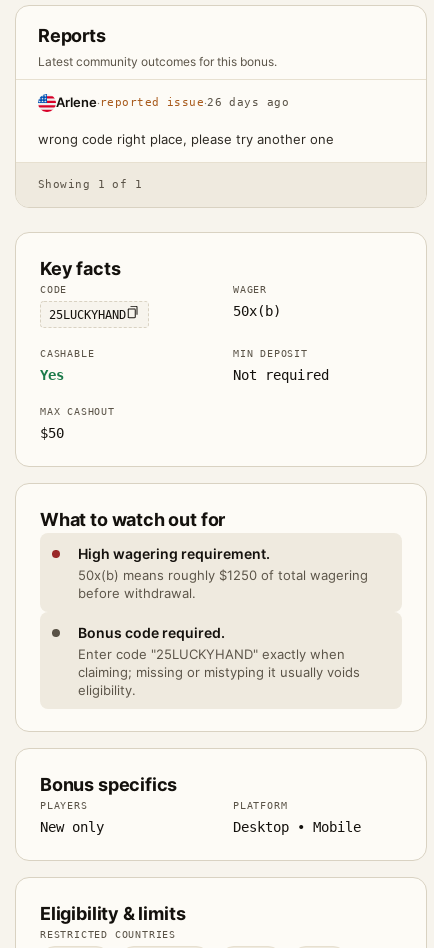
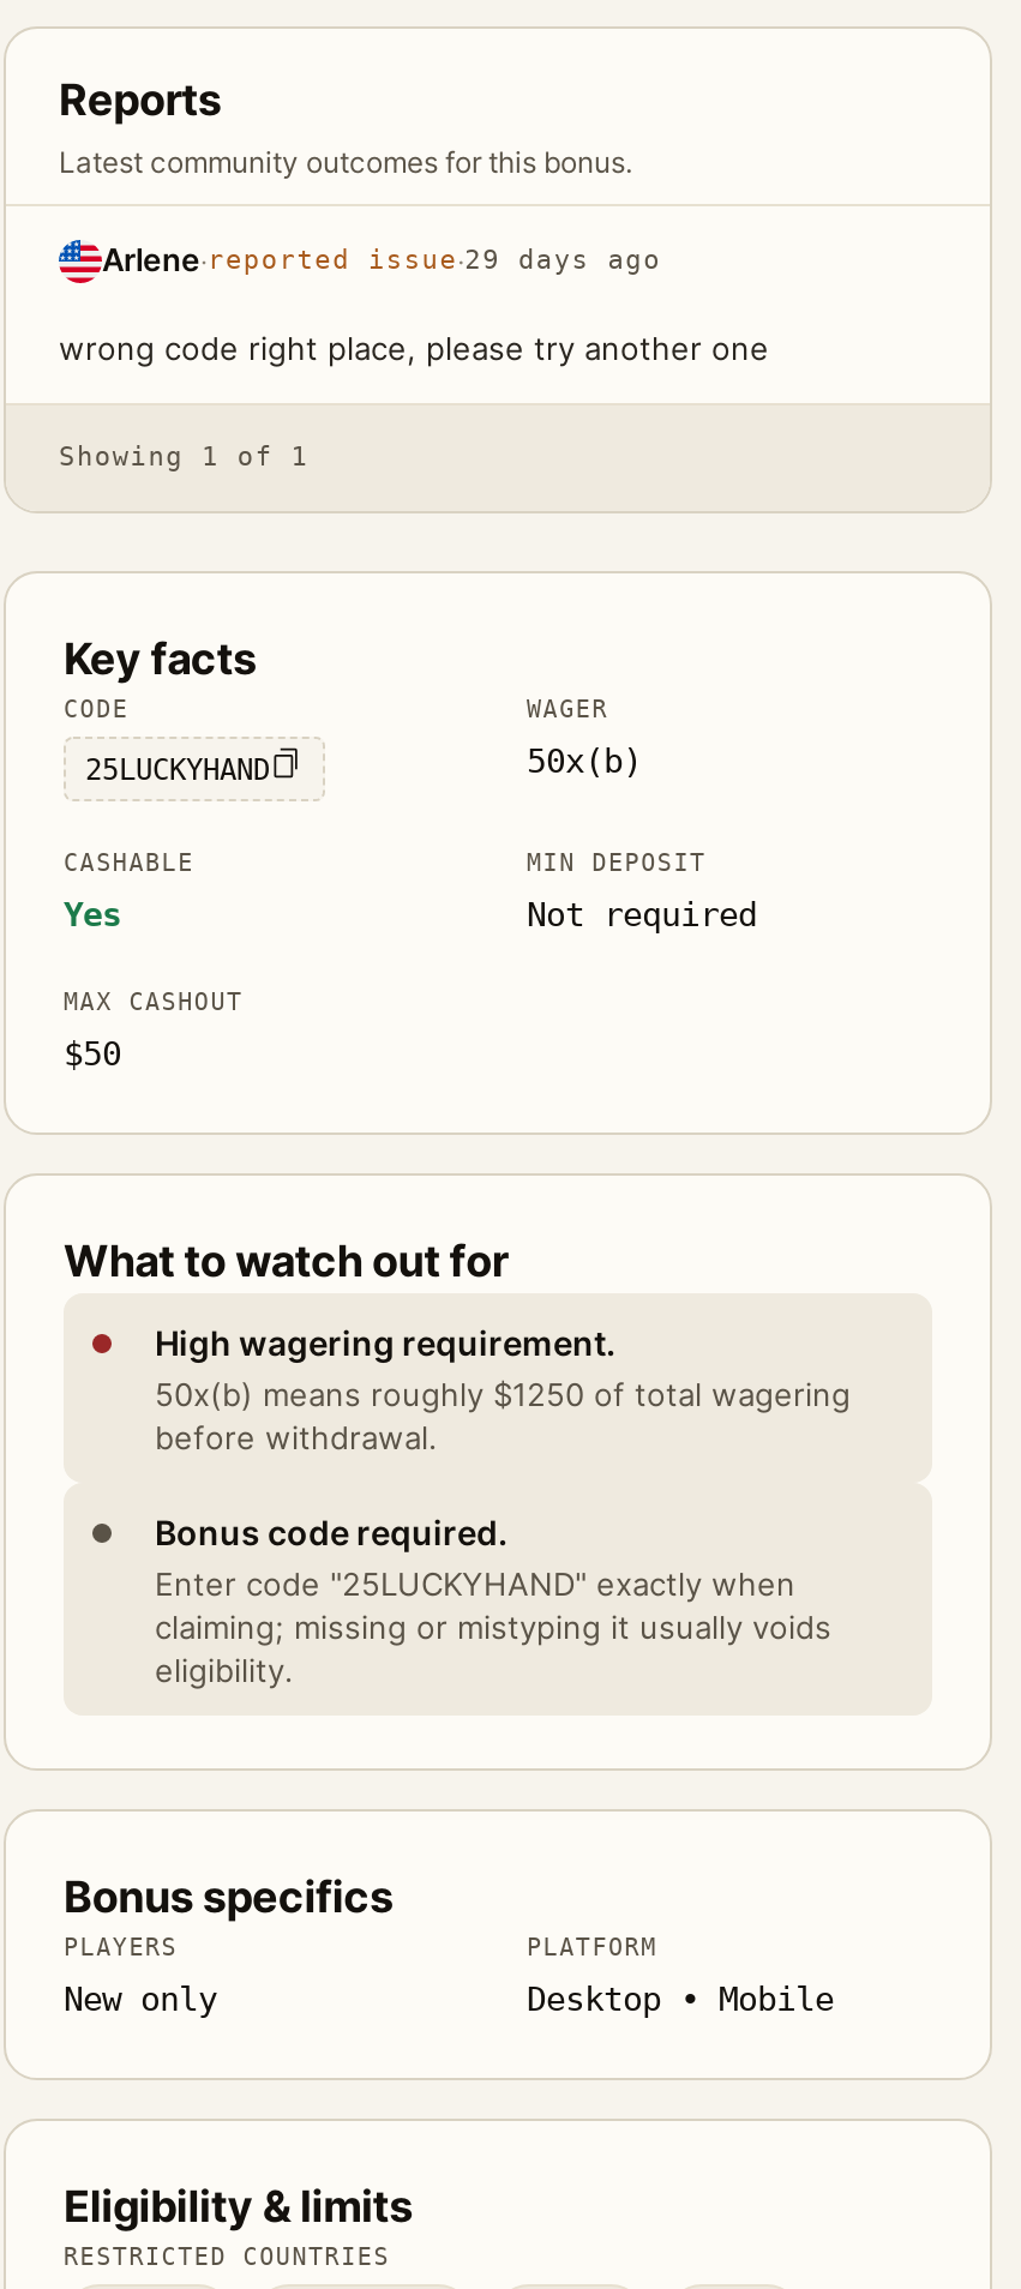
- Arlene · reported issue·26 days ago
+ Arlene · reported issue·29 days ago
